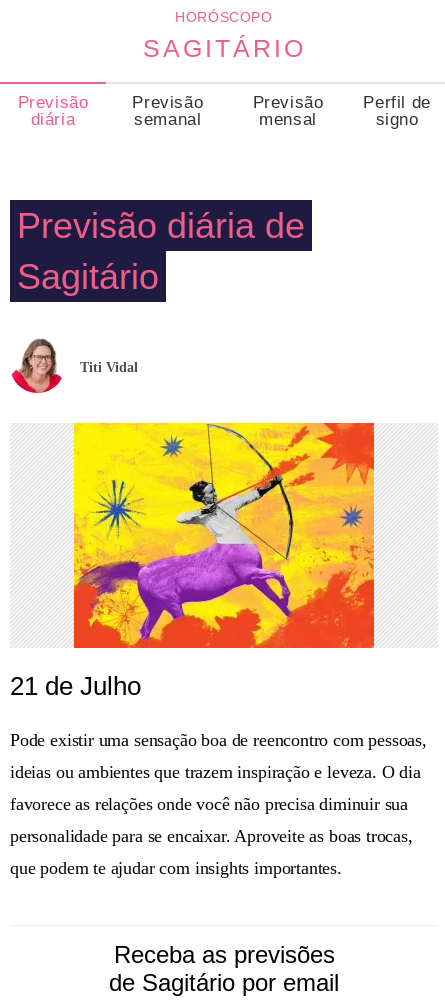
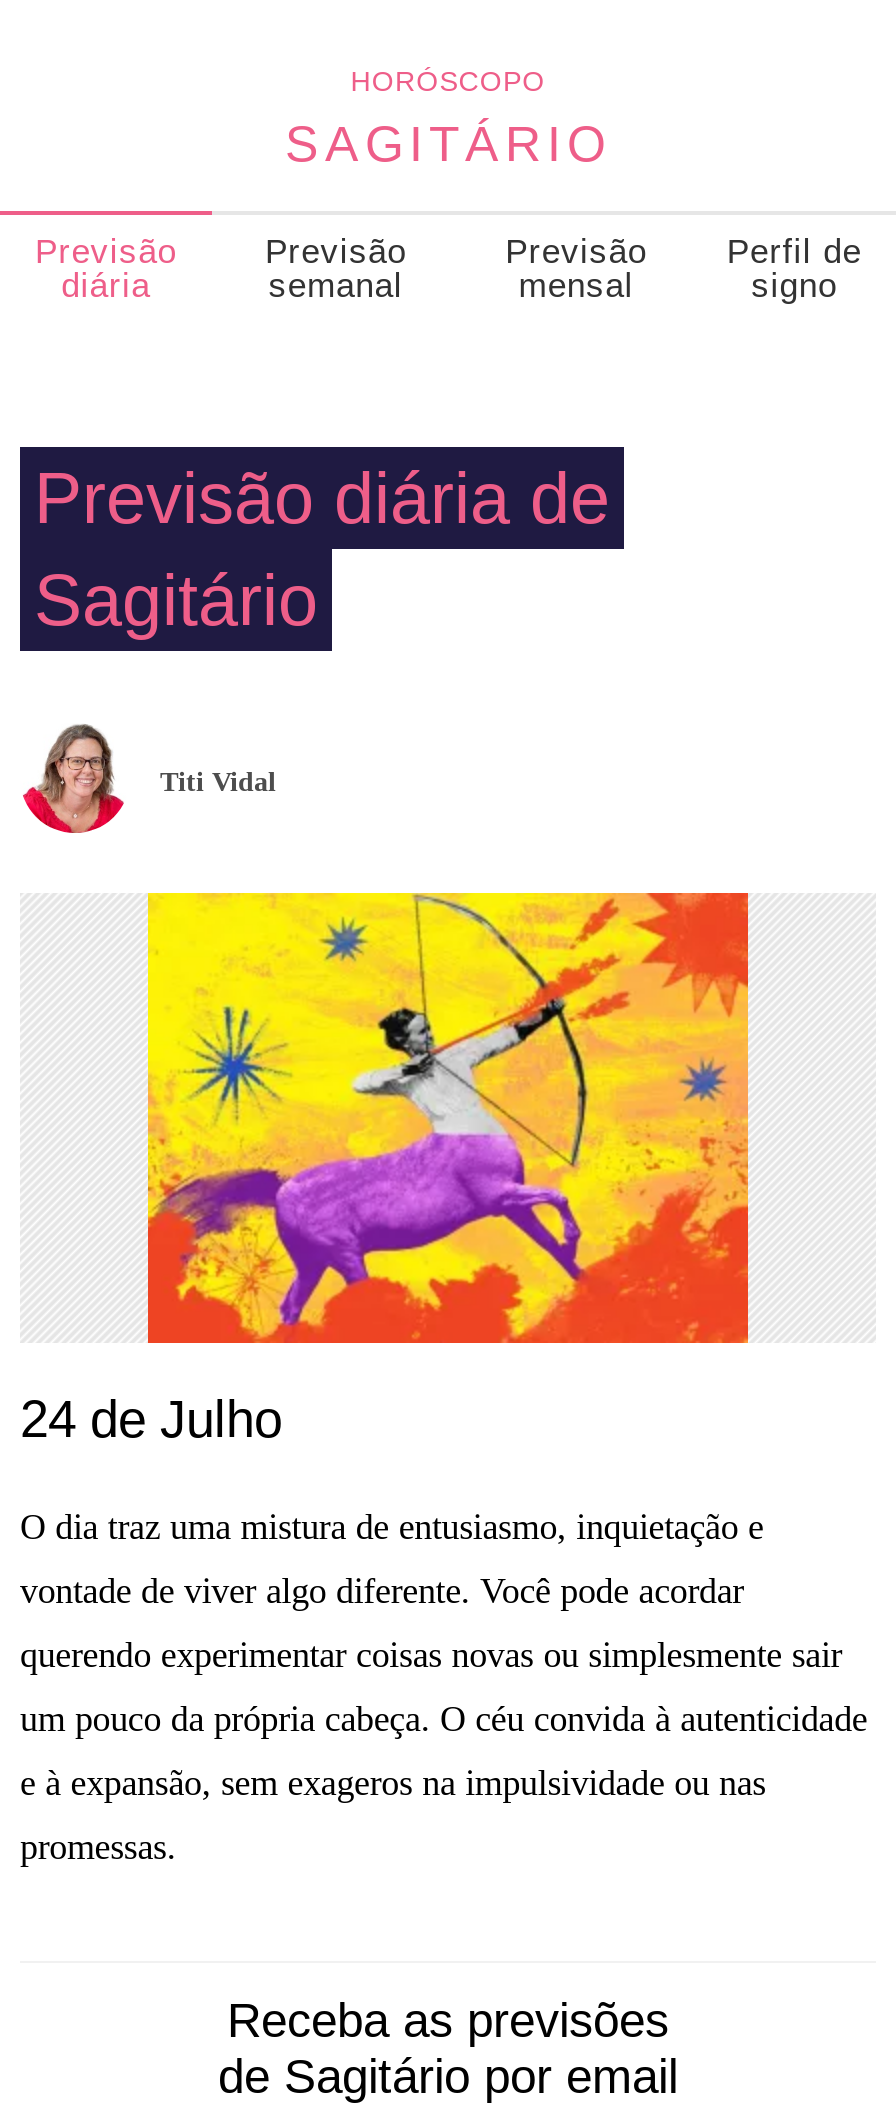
- 21 de Julho
- Pode existir uma sensação boa de reencontro com pessoas,
- ideias ou ambientes que trazem inspiração e leveza. O dia
- favorece as relações onde você não precisa diminuir sua
- personalidade para se encaixar. Aproveite as boas trocas,
- que podem te ajudar com insights importantes.
+ 24 de Julho
+ O dia traz uma mistura de entusiasmo, inquietação e
+ vontade de viver algo diferente. Você pode acordar
+ querendo experimentar coisas novas ou simplesmente sair
+ um pouco da própria cabeça. O céu convida à autenticidade
+ e à expansão, sem exageros na impulsividade ou nas
+ promessas.
